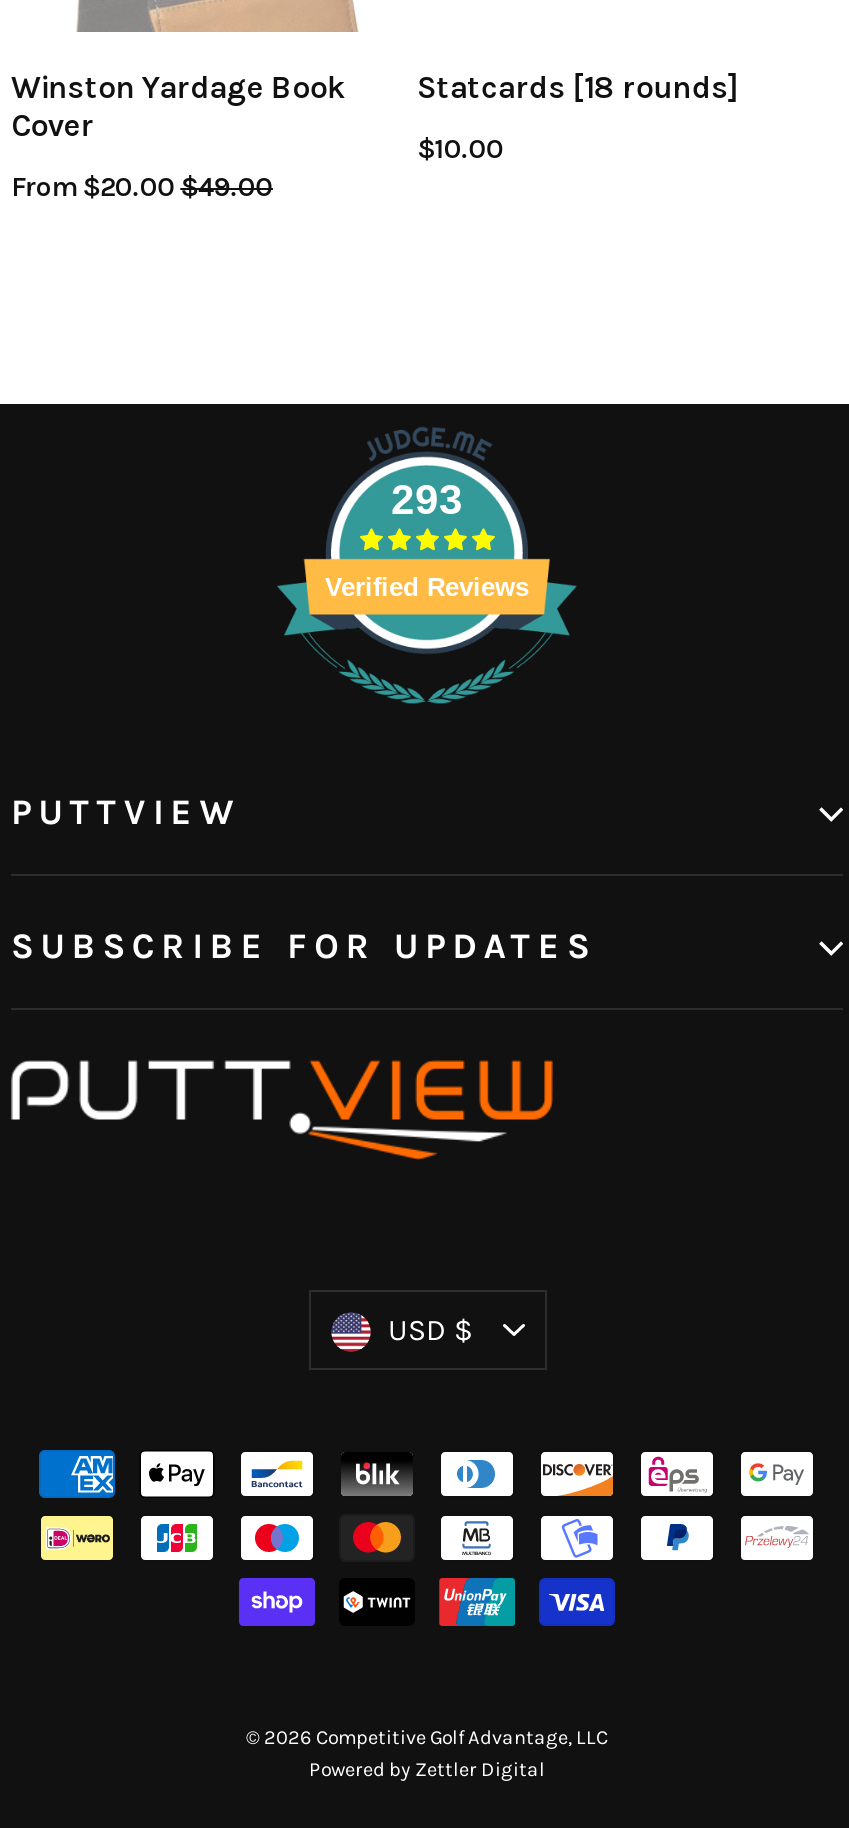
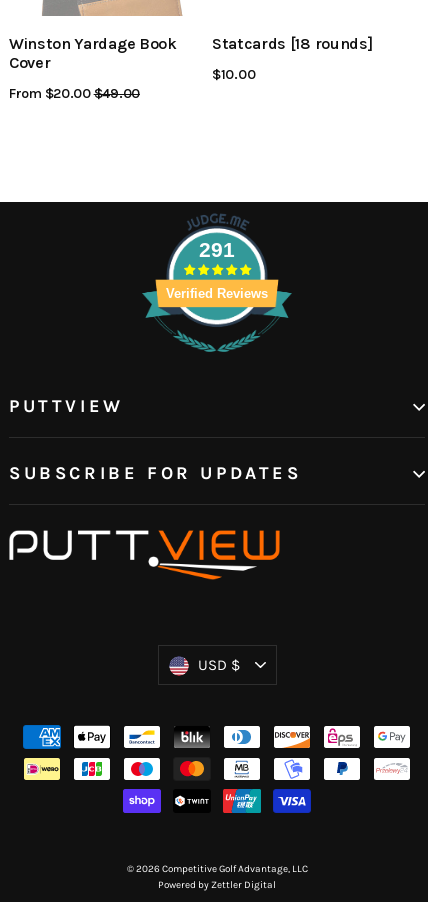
- 293
+ 291
